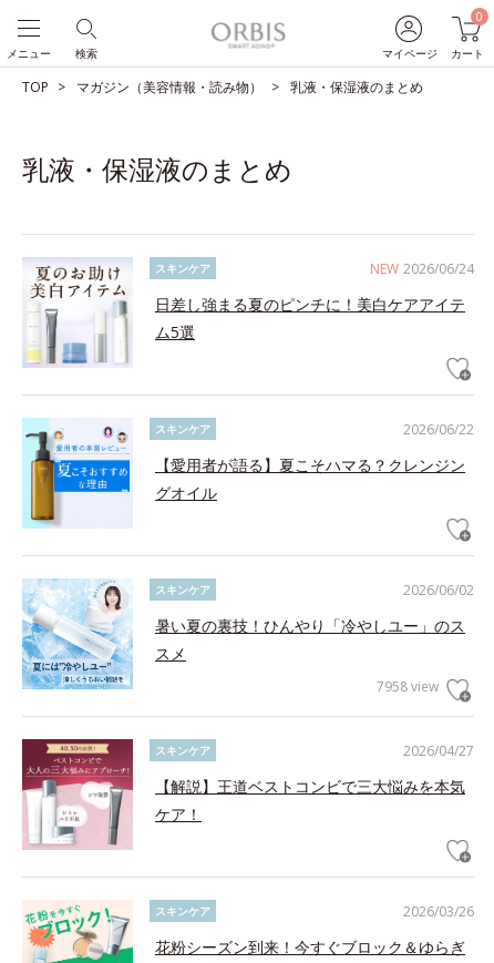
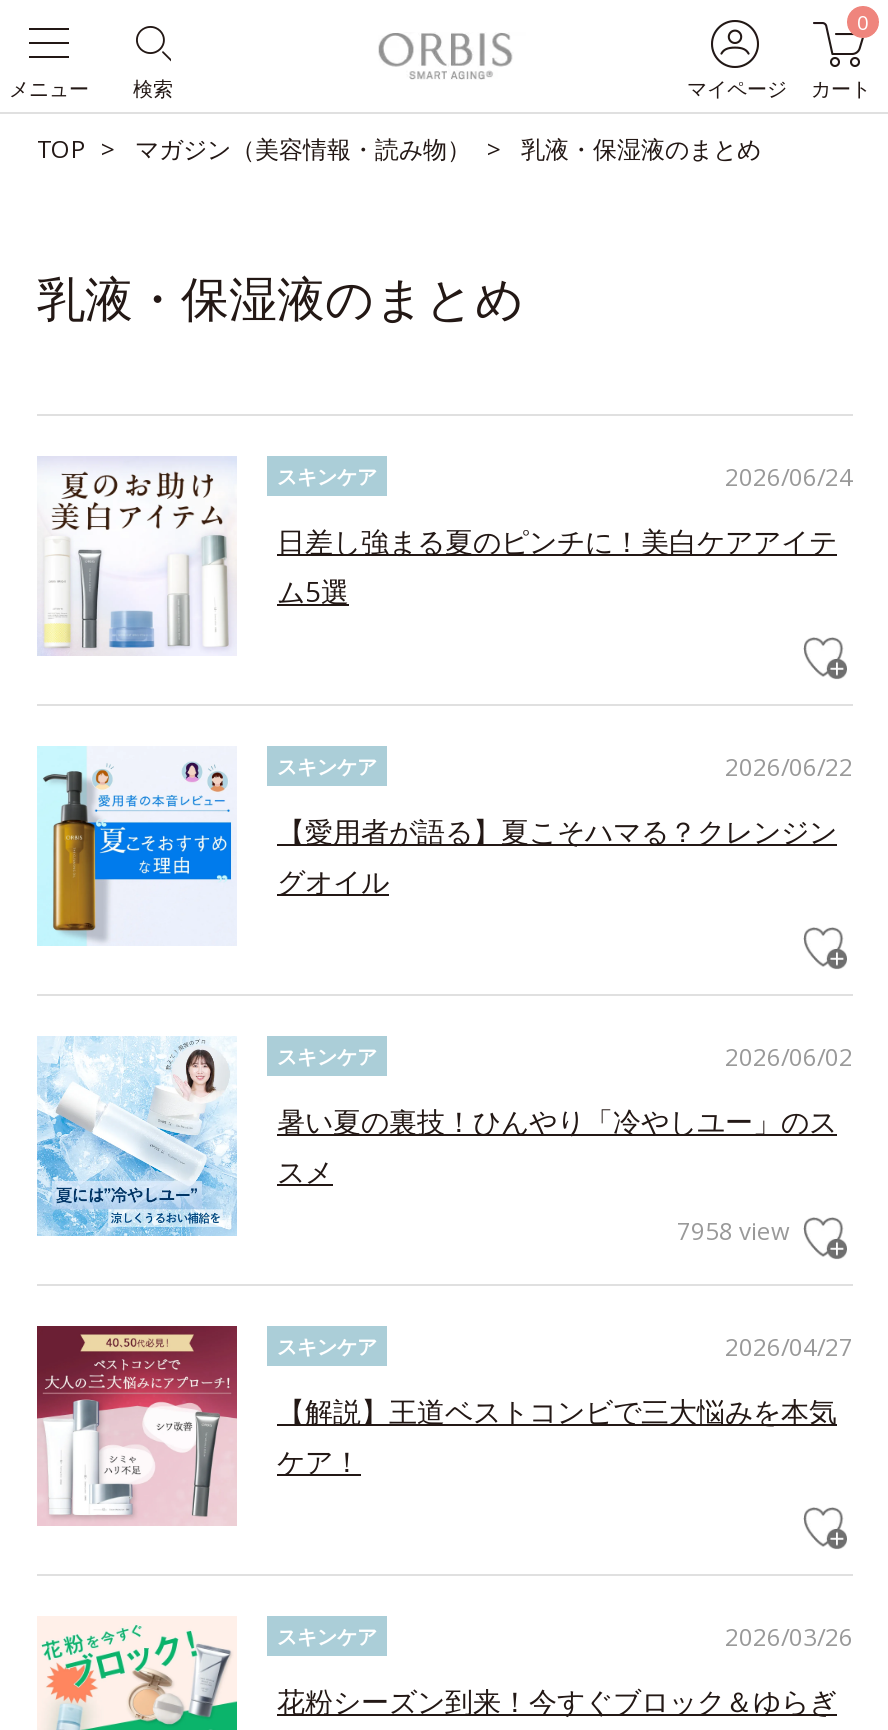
- NEW 2026/06/24
+ 2026/06/24
